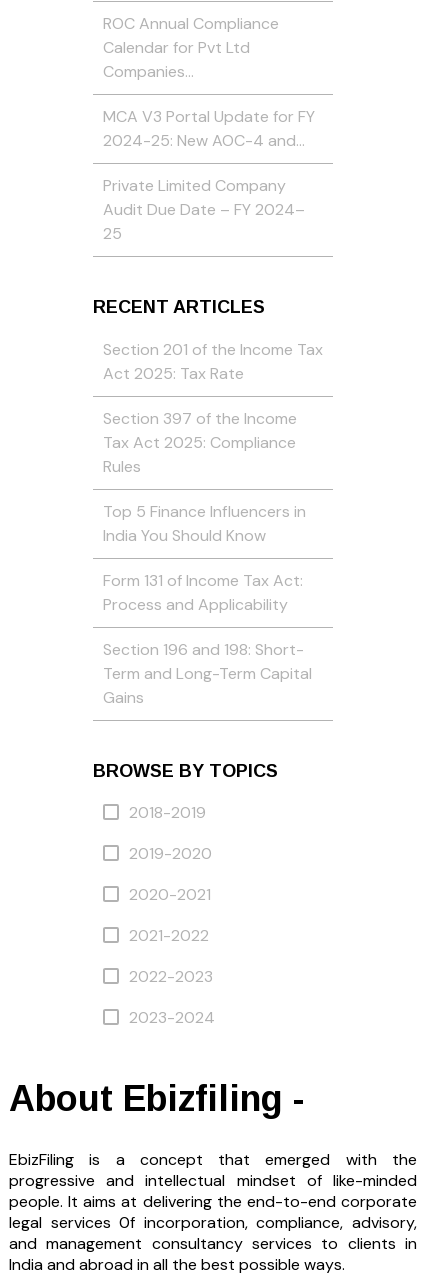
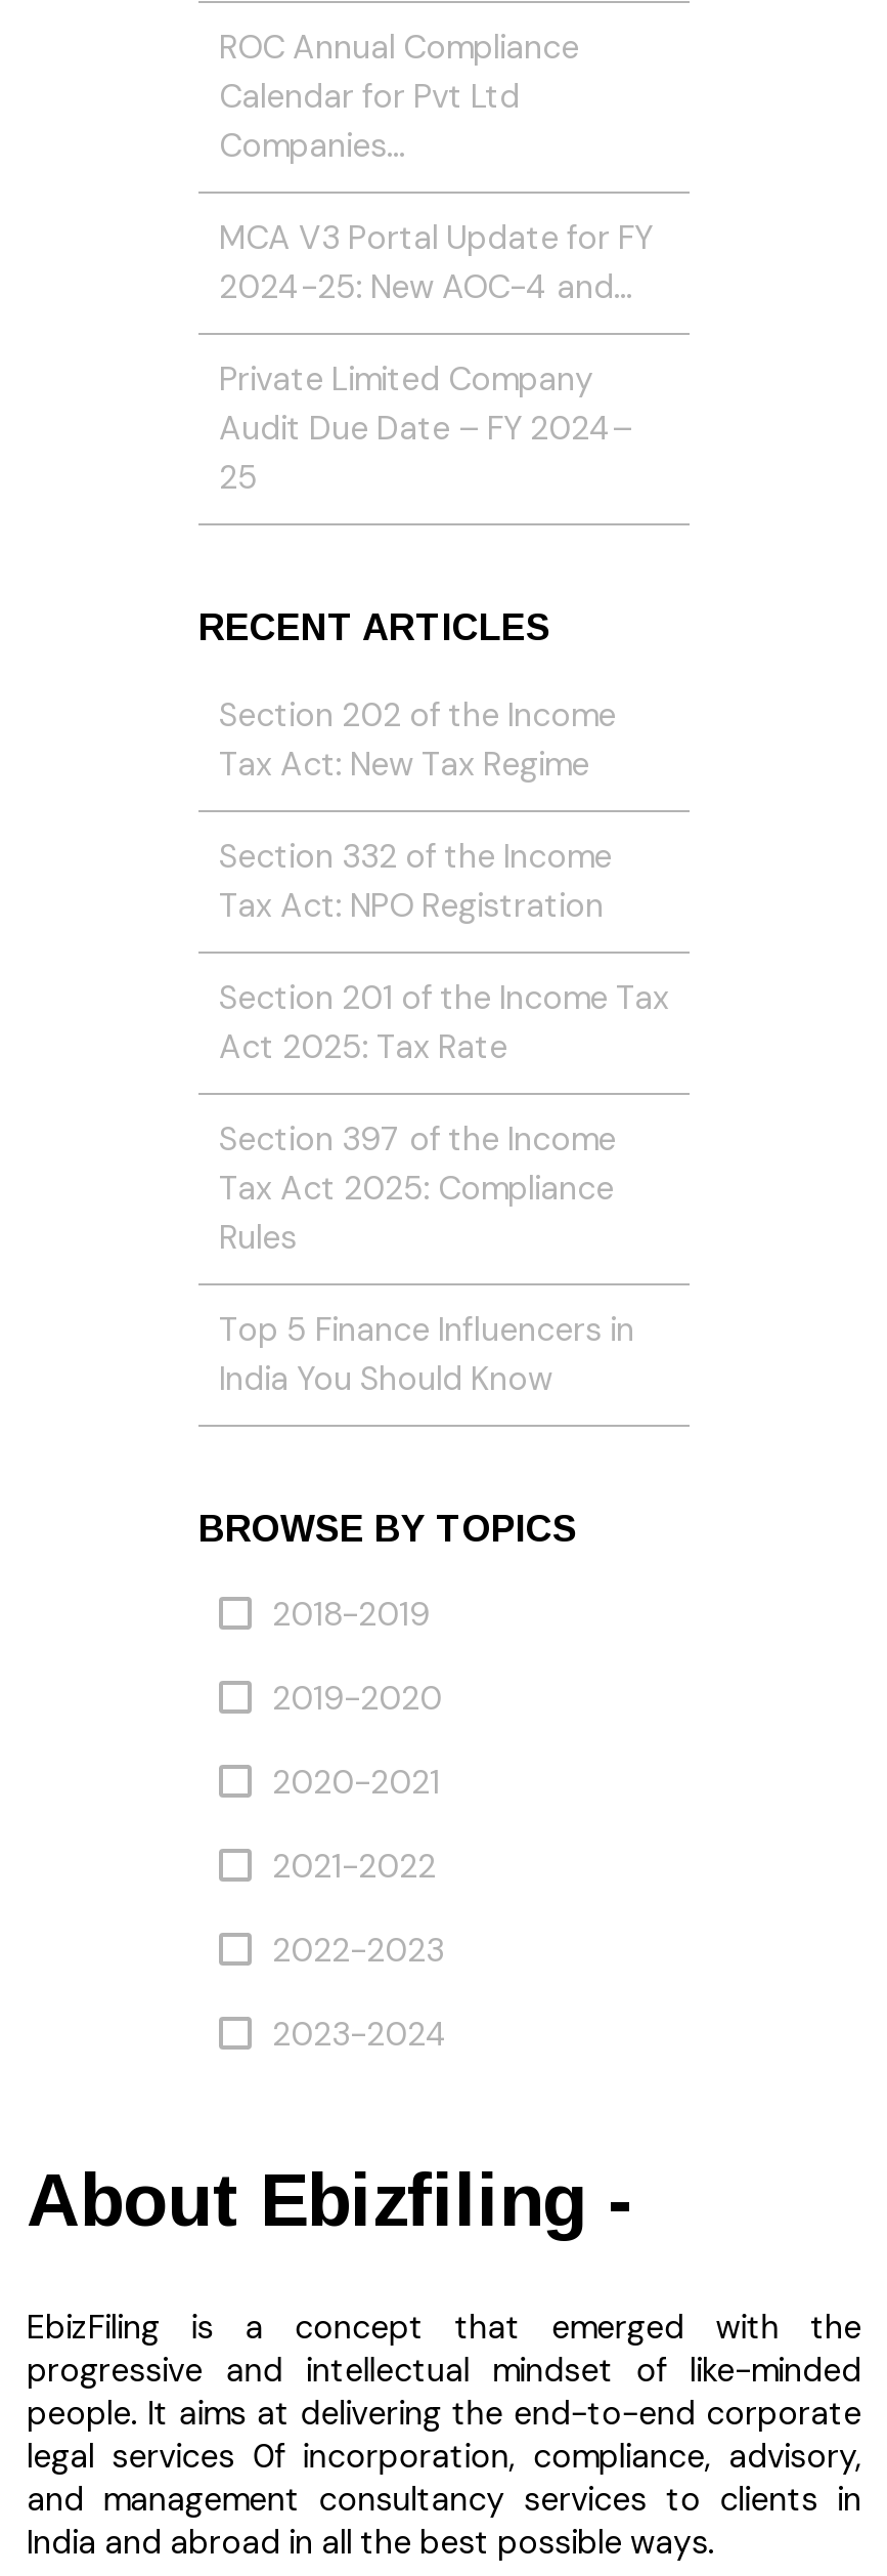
+ Section 202 of the Income
+ Tax Act: New Tax Regime
+ Section 332 of the Income
+ Tax Act: NPO Registration

moved down: Section 201 of the Income Tax | Act 2025: Tax Rate | Section 397 of the Income | Tax Act 2025: Compliance | Rules | Top 5 Finance Influencers in | India You Should Know

- Form 131 of Income Tax Act:
- Process and Applicability
- Section 196 and 198: Short-
- Term and Long-Term Capital
- Gains
